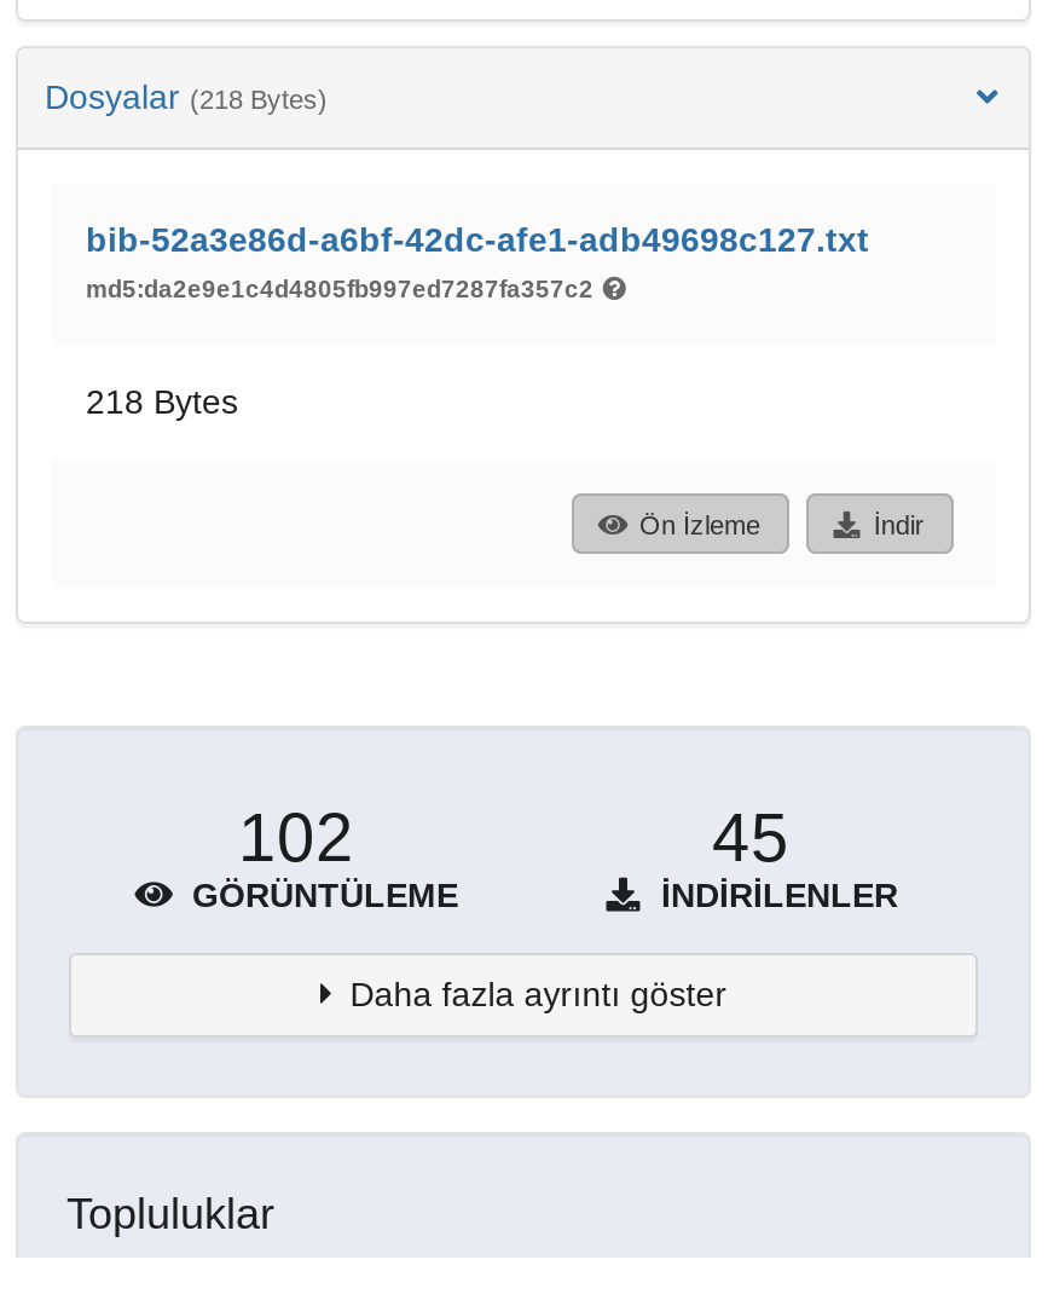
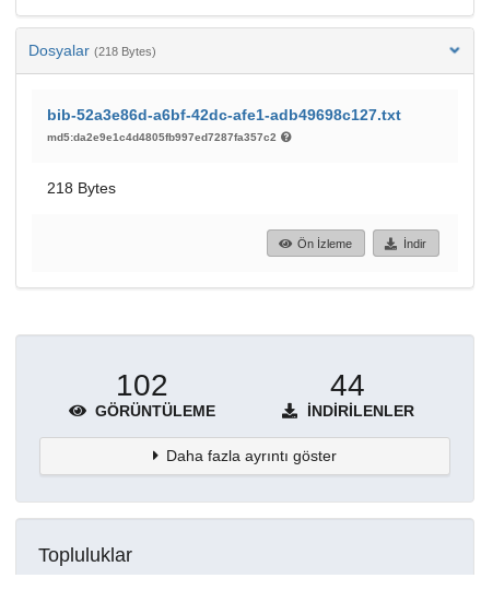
- 45
+ 44
